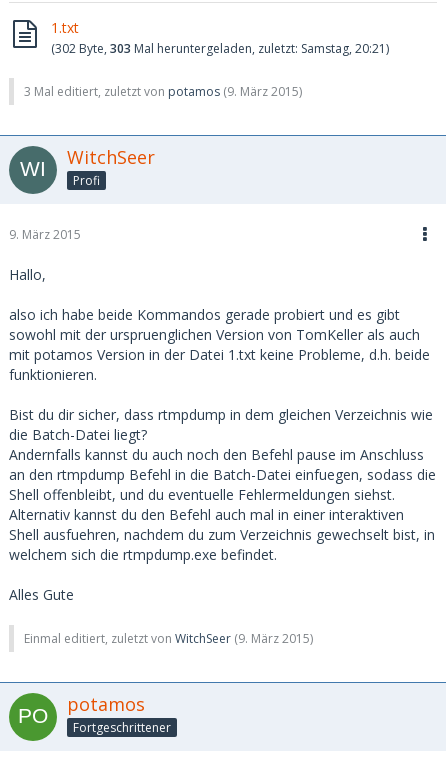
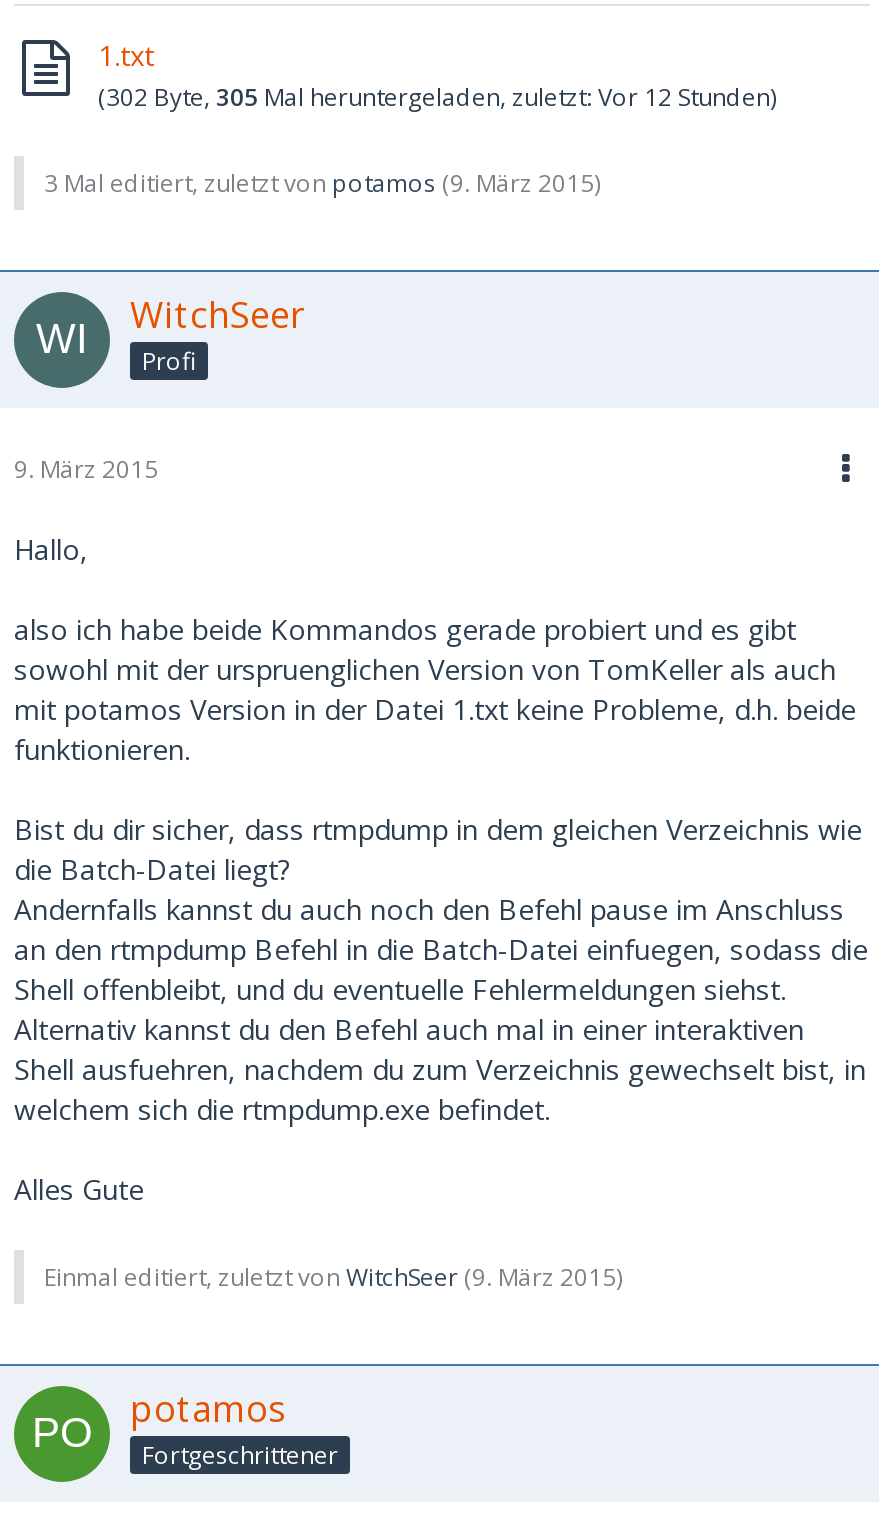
- (302 Byte, 303 Mal heruntergeladen, zuletzt: Samstag, 20:21)
+ (302 Byte, 305 Mal heruntergeladen, zuletzt: Vor 12 Stunden)
